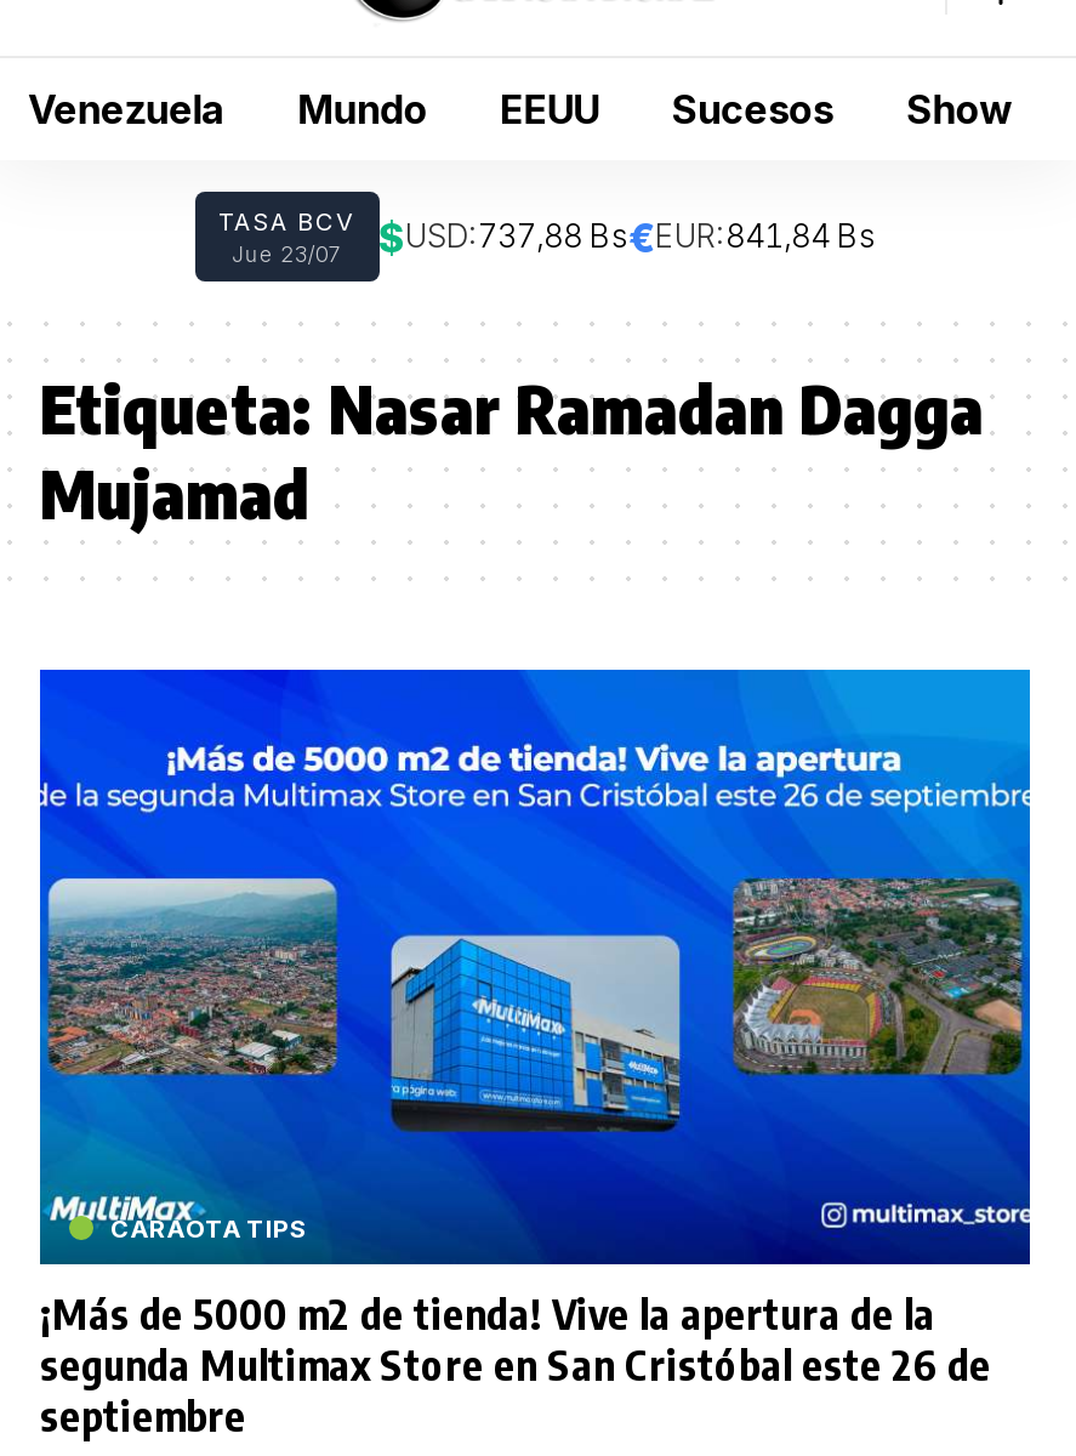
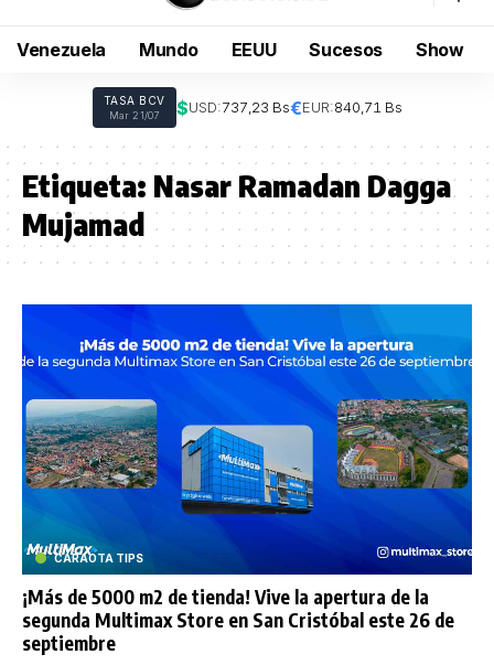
- Jue 23/07
- $USD:737,88 Bs€EUR:841,84 Bs
+ Mar 21/07
+ $USD:737,23 Bs€EUR:840,71 Bs
